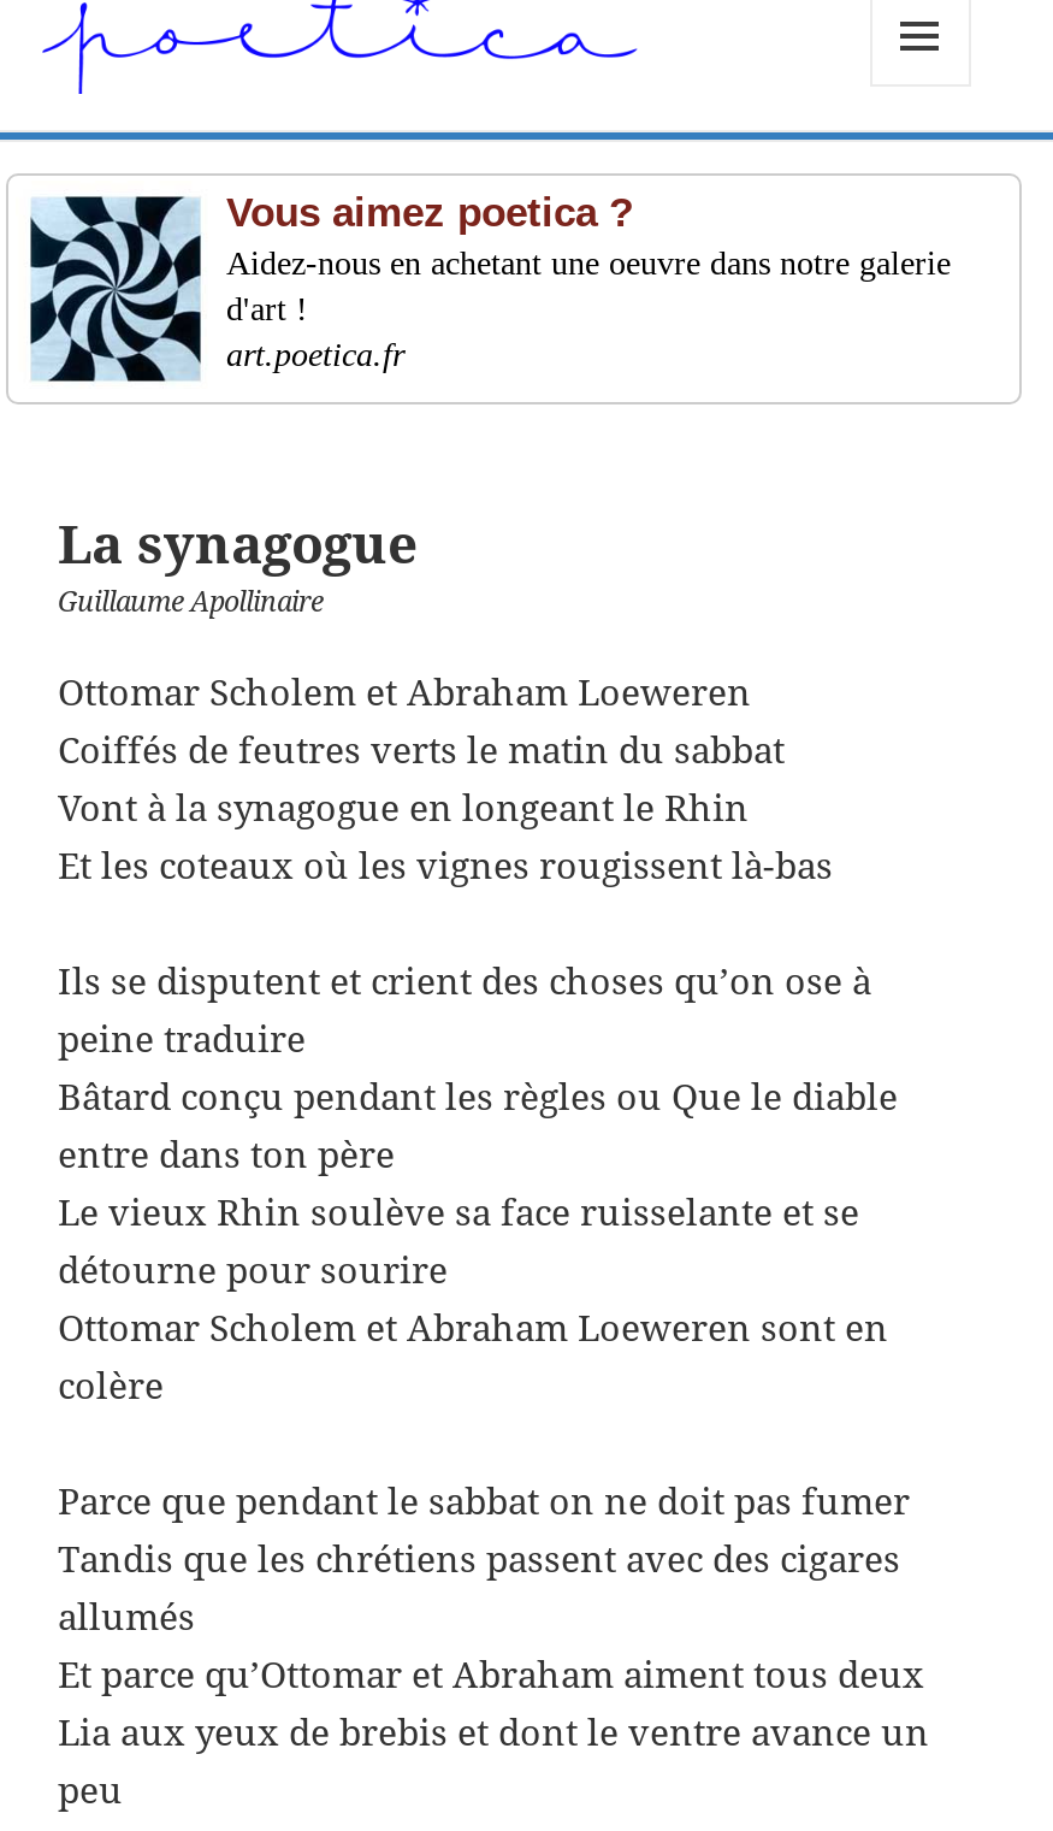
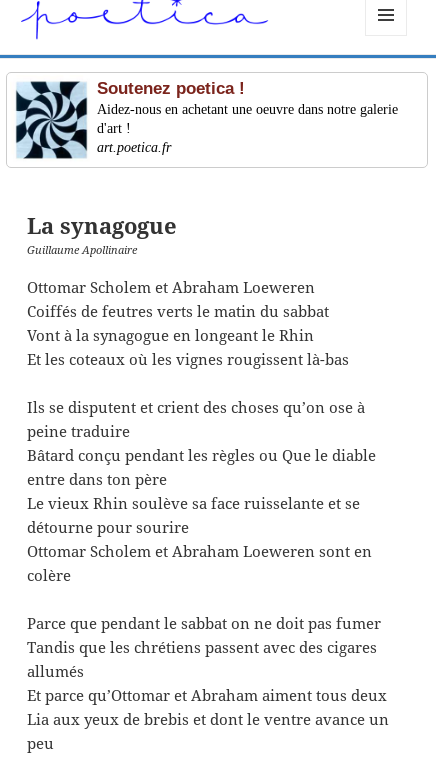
- Vous aimez poetica ?
+ Soutenez poetica !
